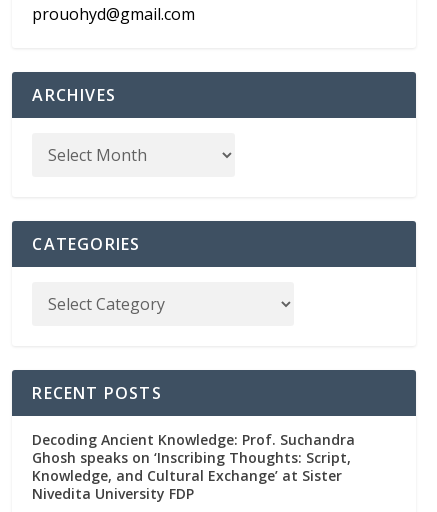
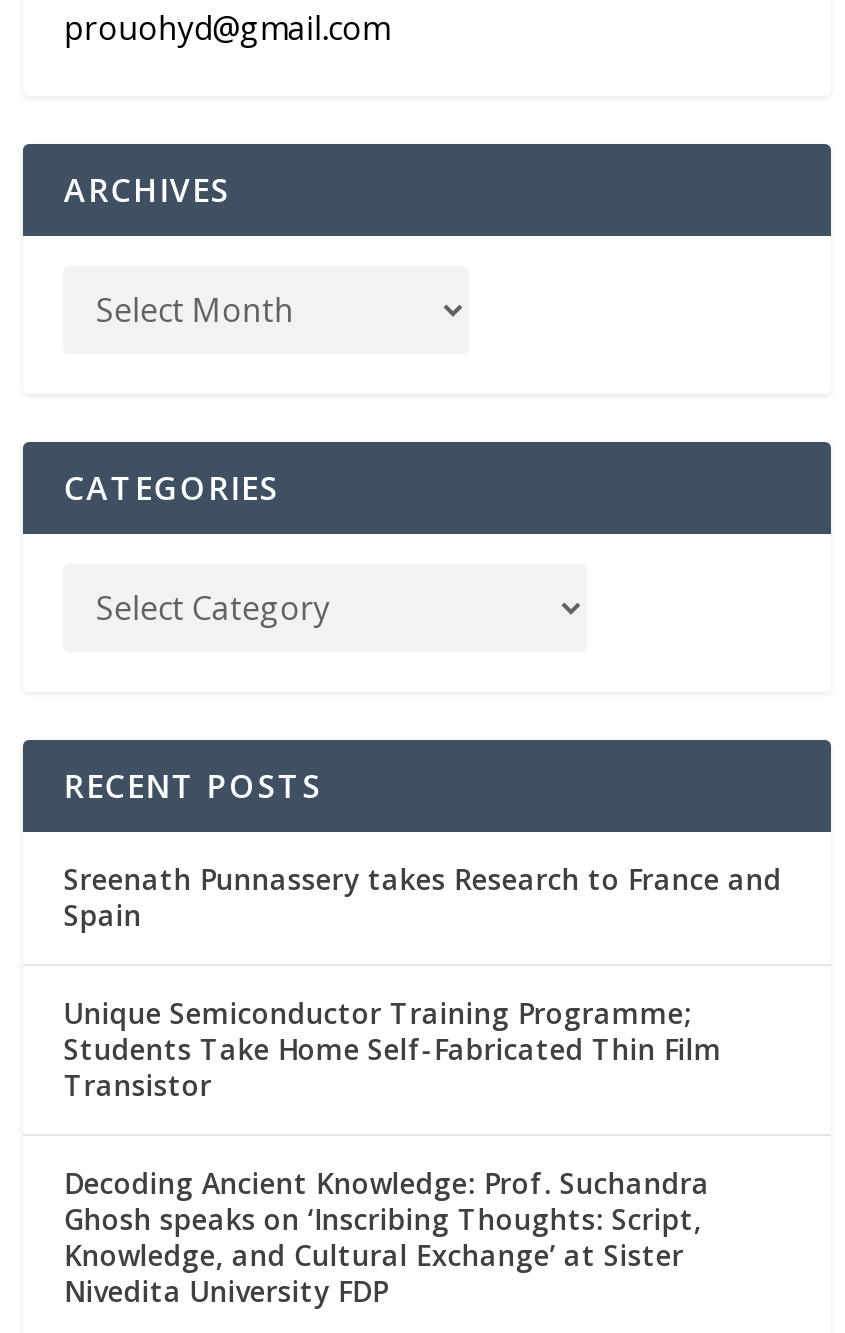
+ Sreenath Punnassery takes Research to France and
+ Spain
+ Unique Semiconductor Training Programme;
+ Students Take Home Self-Fabricated Thin Film
+ Transistor
